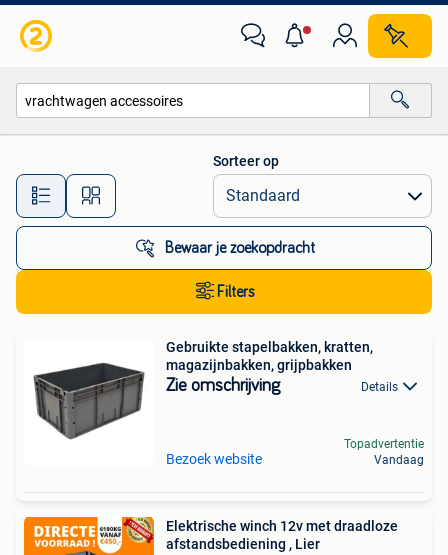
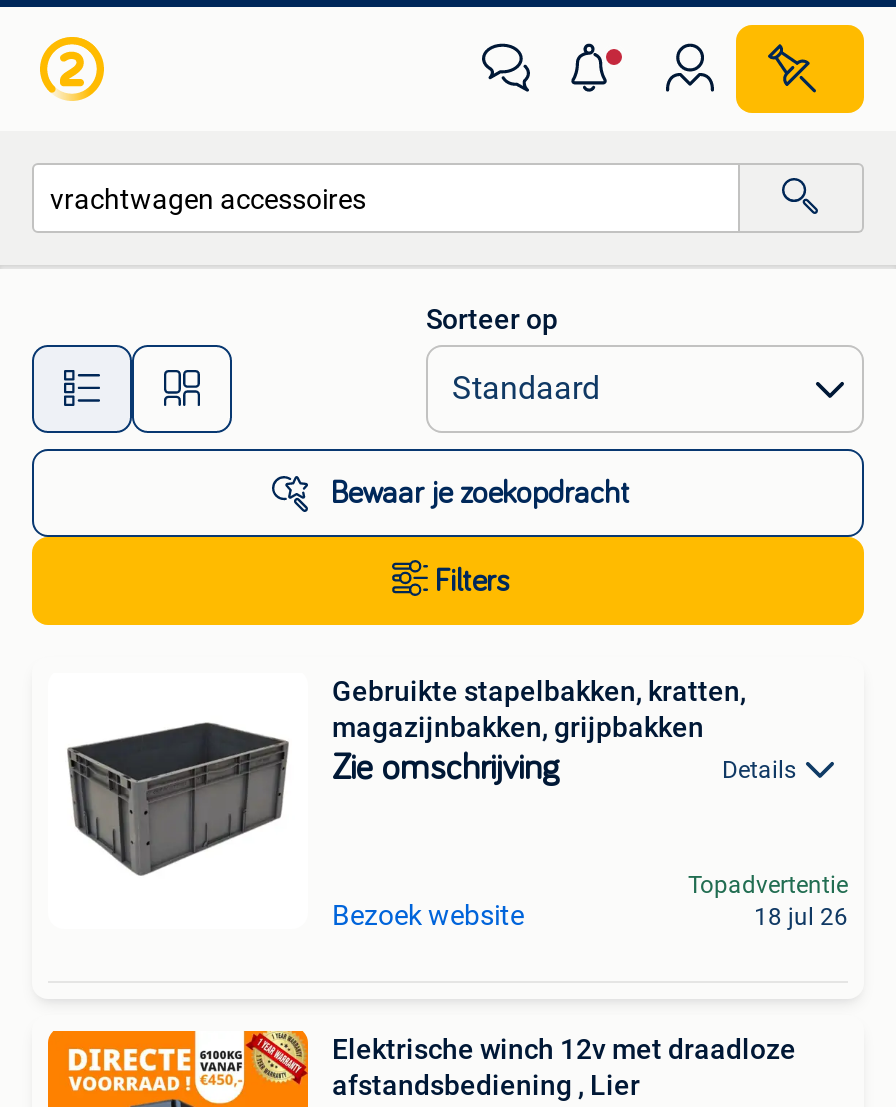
- Vandaag
+ 18 jul 26
